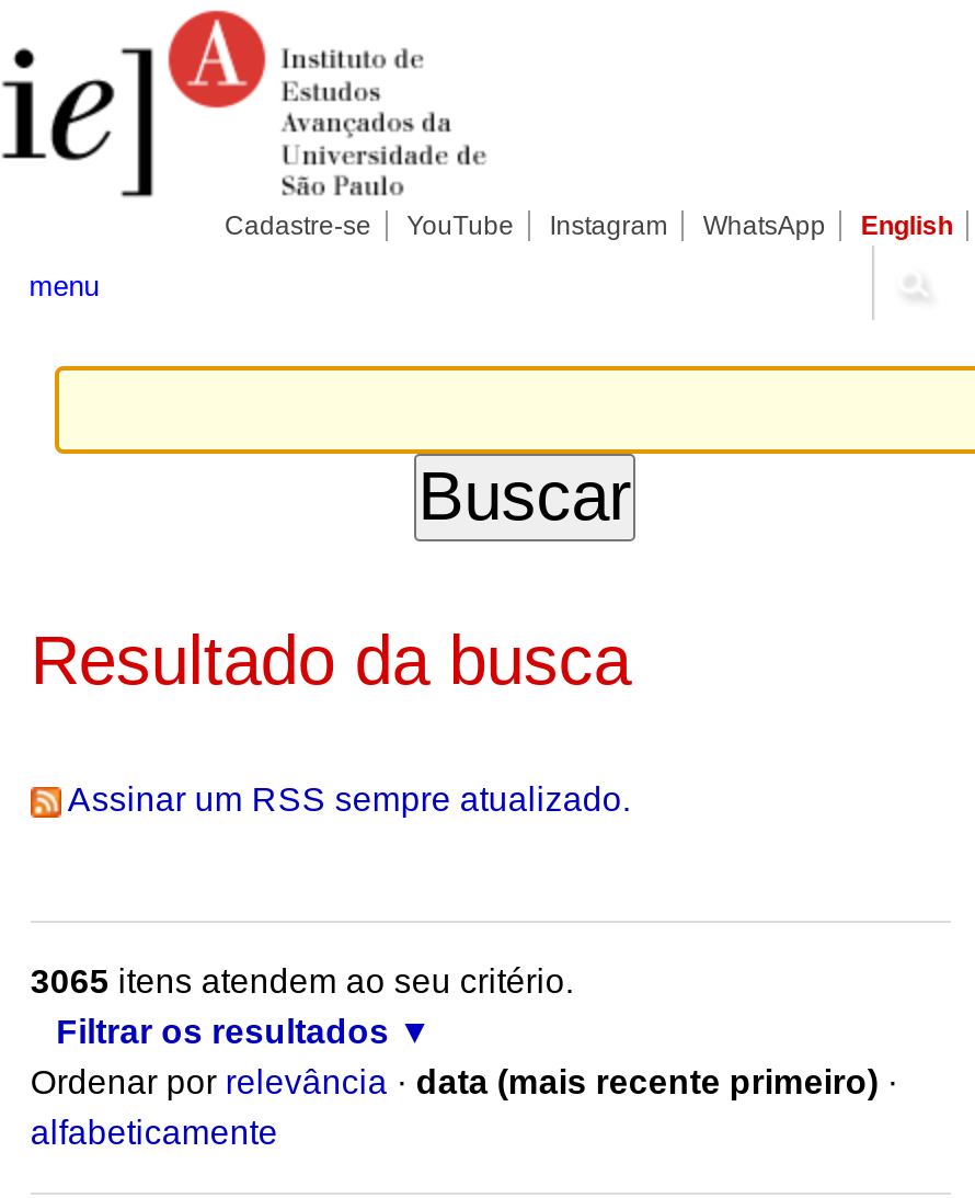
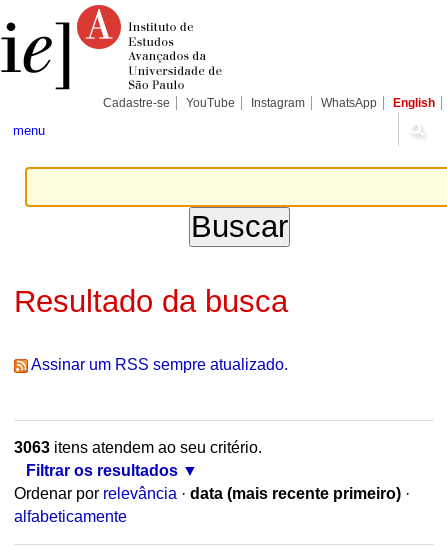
- 3065 itens atendem ao seu critério.
+ 3063 itens atendem ao seu critério.
